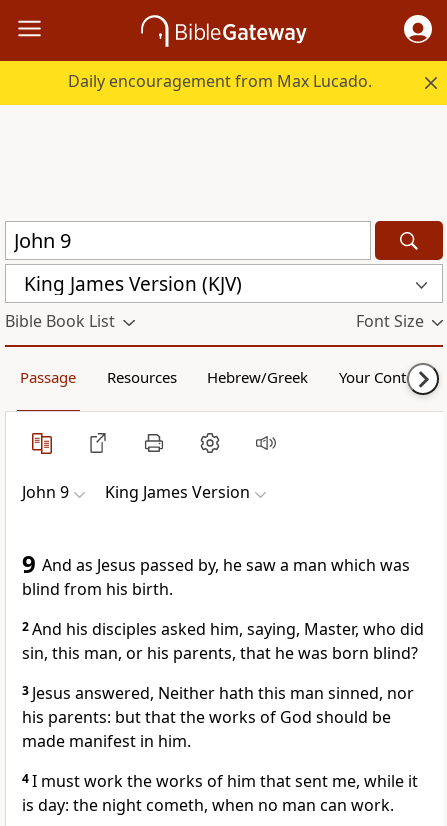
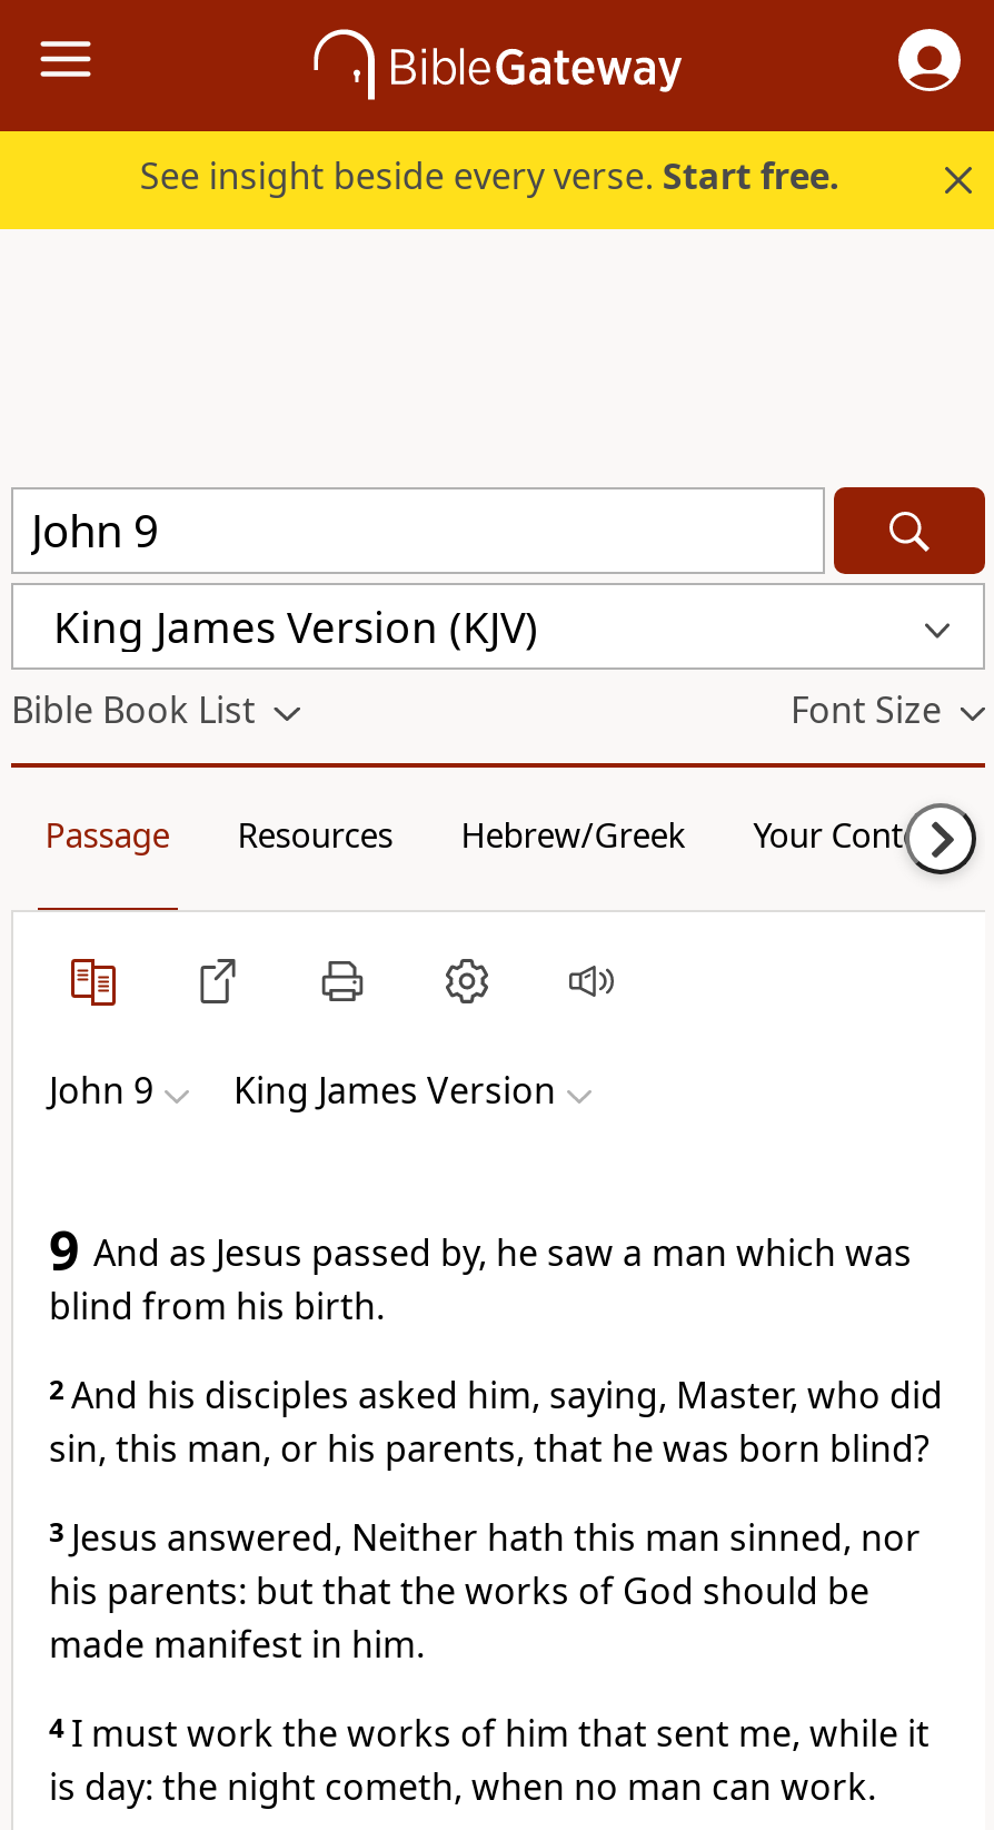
- Daily encouragement from Max Lucado.
+ See insight beside every verse. Start free.
